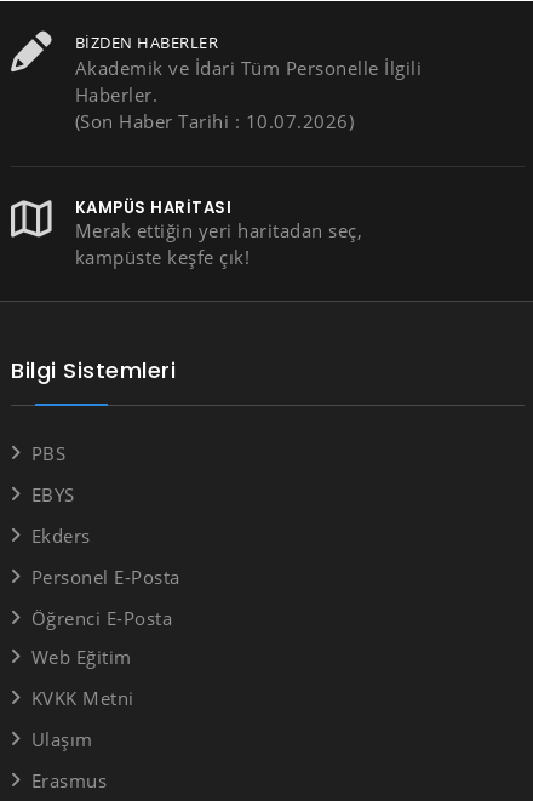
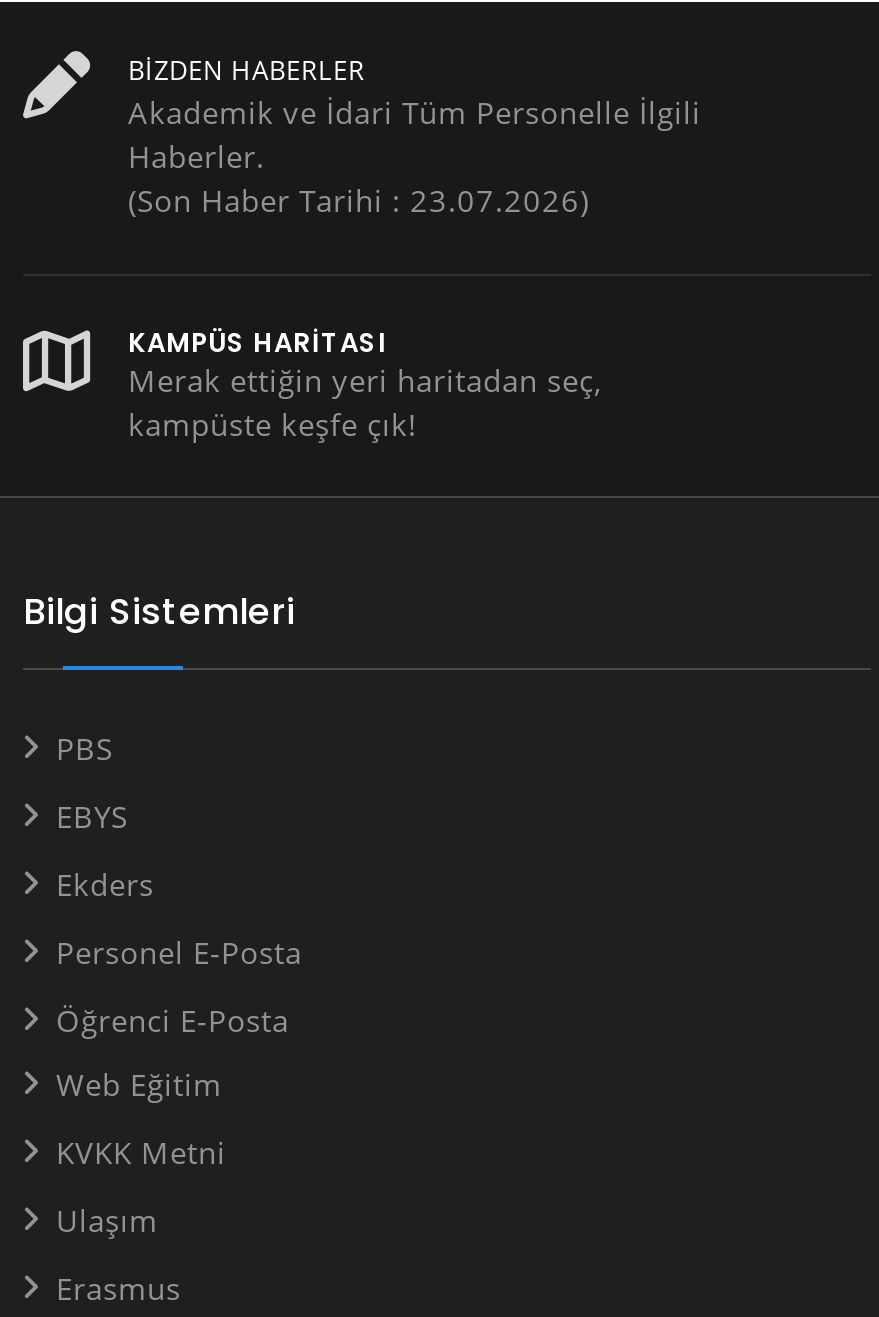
- (Son Haber Tarihi : 10.07.2026)
+ (Son Haber Tarihi : 23.07.2026)
